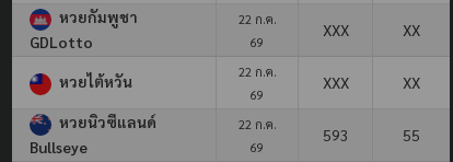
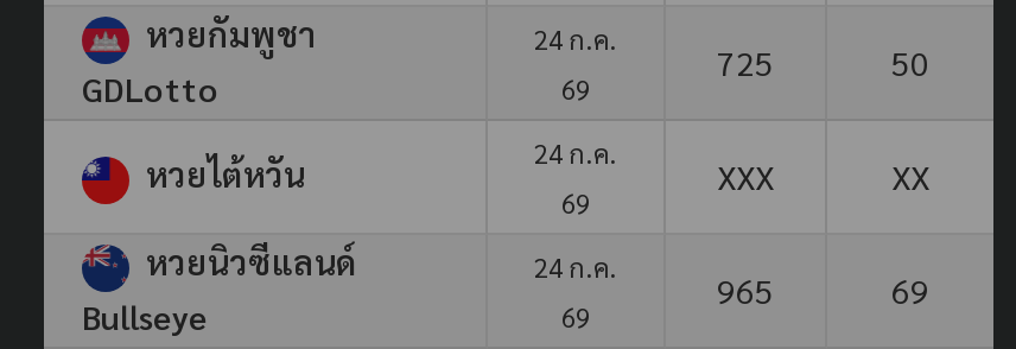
- 22 ก.ค.
+ 24 ก.ค.

- XXX
- XX
+ 725
+ 50

- 22 ก.ค.
+ 24 ก.ค.

- 22 ก.ค.
+ 24 ก.ค.

- 593
+ 965

- 55
+ 69
